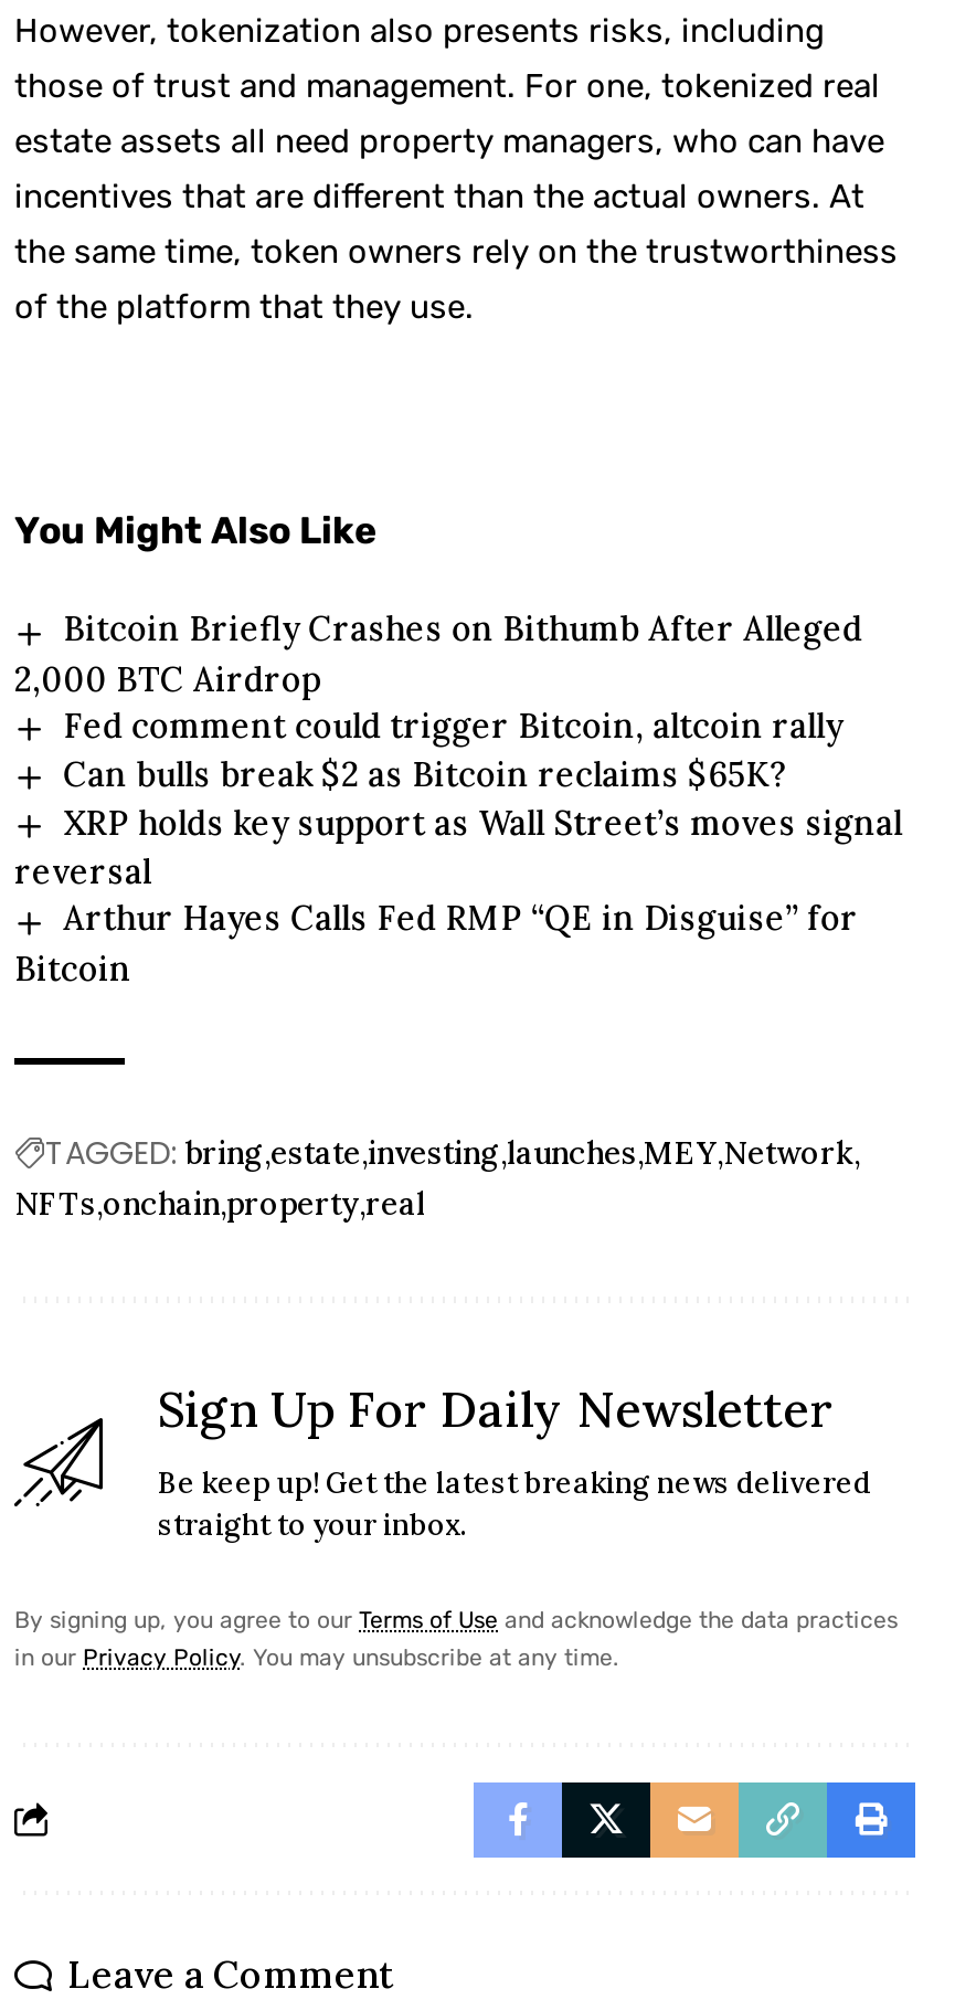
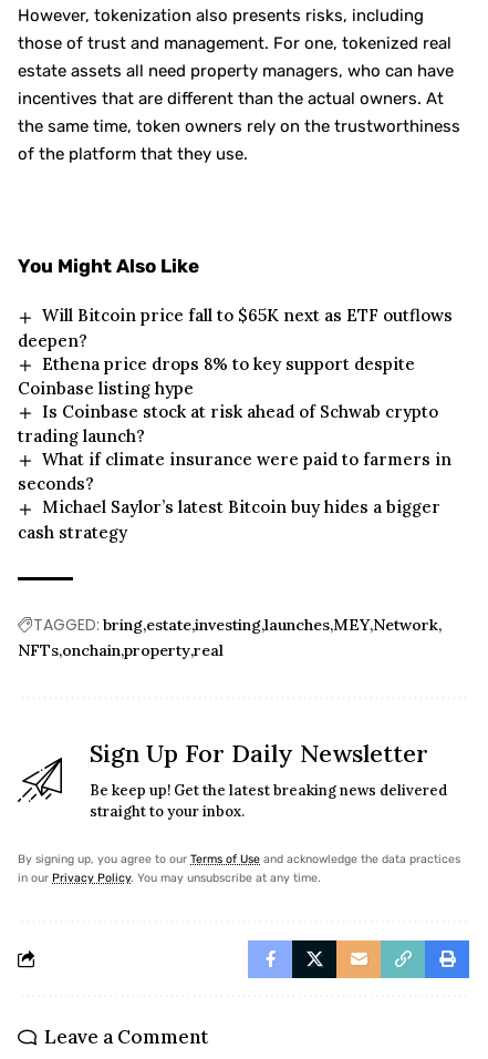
- Bitcoin Briefly Crashes on Bithumb After Alleged
- 2,000 BTC Airdrop
- Fed comment could trigger Bitcoin, altcoin rally
- Can bulls break $2 as Bitcoin reclaims $65K?
- XRP holds key support as Wall Street’s moves signal
- reversal
- Arthur Hayes Calls Fed RMP “QE in Disguise” for
- Bitcoin
+ Will Bitcoin price fall to $65K next as ETF outflows
+ deepen?
+ Ethena price drops 8% to key support despite
+ Coinbase listing hype
+ Is Coinbase stock at risk ahead of Schwab crypto
+ trading launch?
+ What if climate insurance were paid to farmers in
+ seconds?
+ Michael Saylor’s latest Bitcoin buy hides a bigger
+ cash strategy
